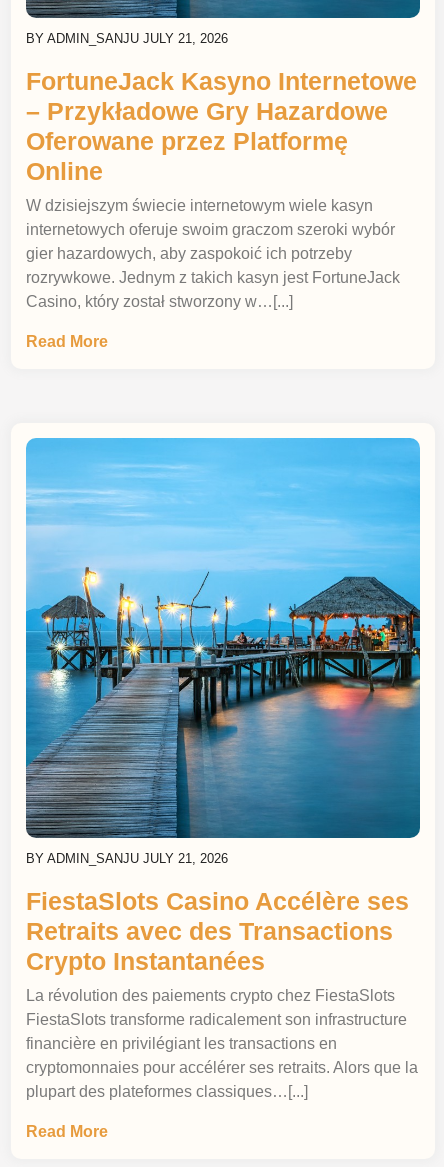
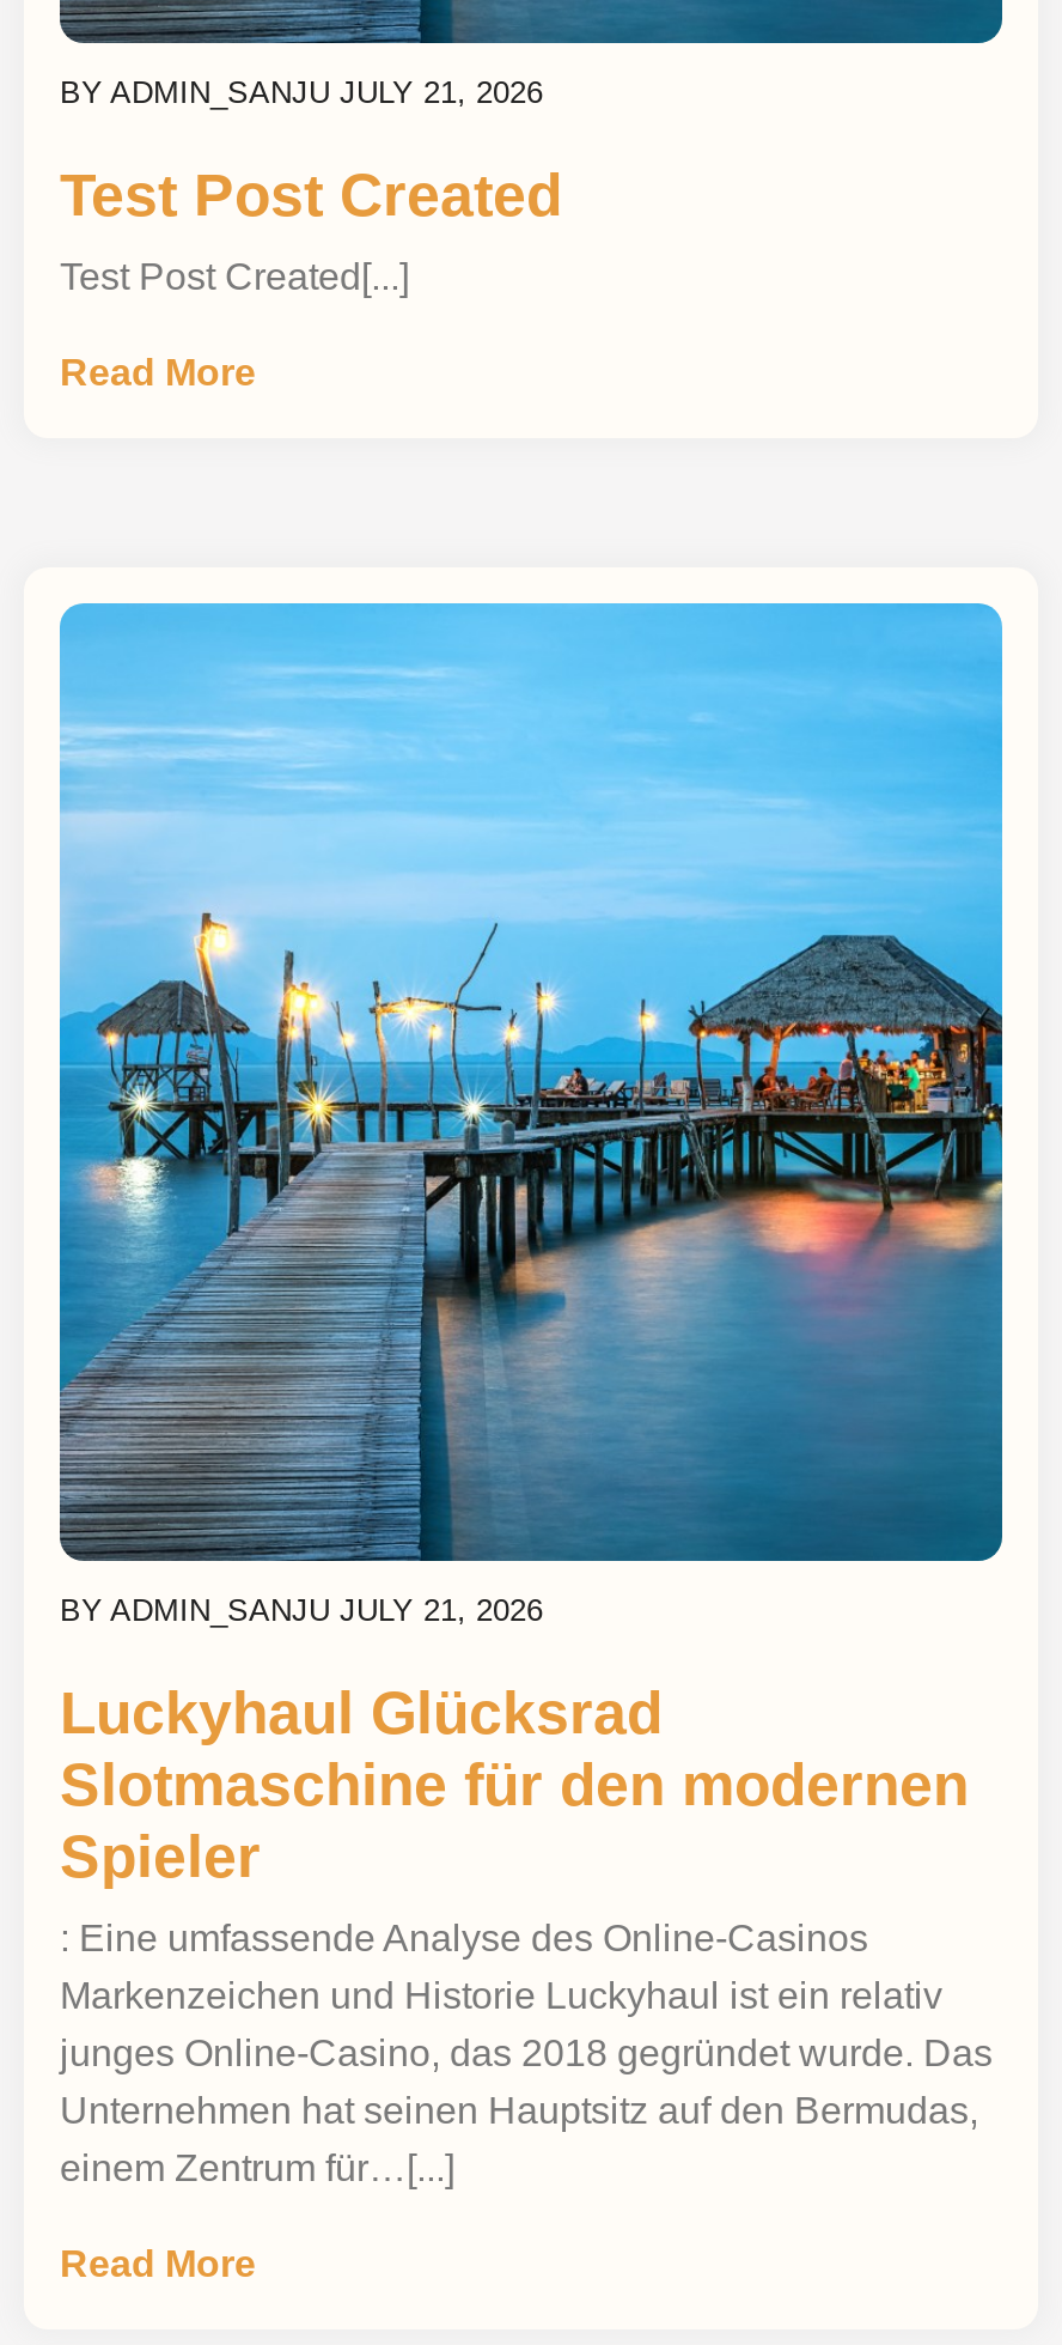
- FortuneJack Kasyno Internetowe
- – Przykładowe Gry Hazardowe
- Oferowane przez Platformę
- Online
- W dzisiejszym świecie internetowym wiele kasyn
- internetowych oferuje swoim graczom szeroki wybór
- gier hazardowych, aby zaspokoić ich potrzeby
- rozrywkowe. Jednym z takich kasyn jest FortuneJack
- Casino, który został stworzony w…[...]
+ Test Post Created
+ Test Post Created[...]

- FiestaSlots Casino Accélère ses
- Retraits avec des Transactions
- Crypto Instantanées
- La révolution des paiements crypto chez FiestaSlots
- FiestaSlots transforme radicalement son infrastructure
- financière en privilégiant les transactions en
- cryptomonnaies pour accélérer ses retraits. Alors que la
- plupart des plateformes classiques…[...]
+ Luckyhaul Glücksrad
+ Slotmaschine für den modernen
+ Spieler
+ : Eine umfassende Analyse des Online-Casinos
+ Markenzeichen und Historie Luckyhaul ist ein relativ
+ junges Online-Casino, das 2018 gegründet wurde. Das
+ Unternehmen hat seinen Hauptsitz auf den Bermudas,
+ einem Zentrum für…[...]
